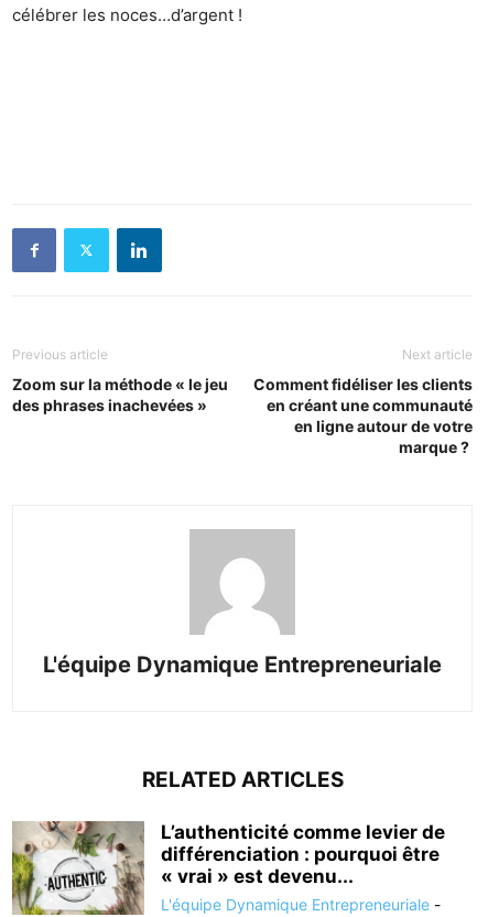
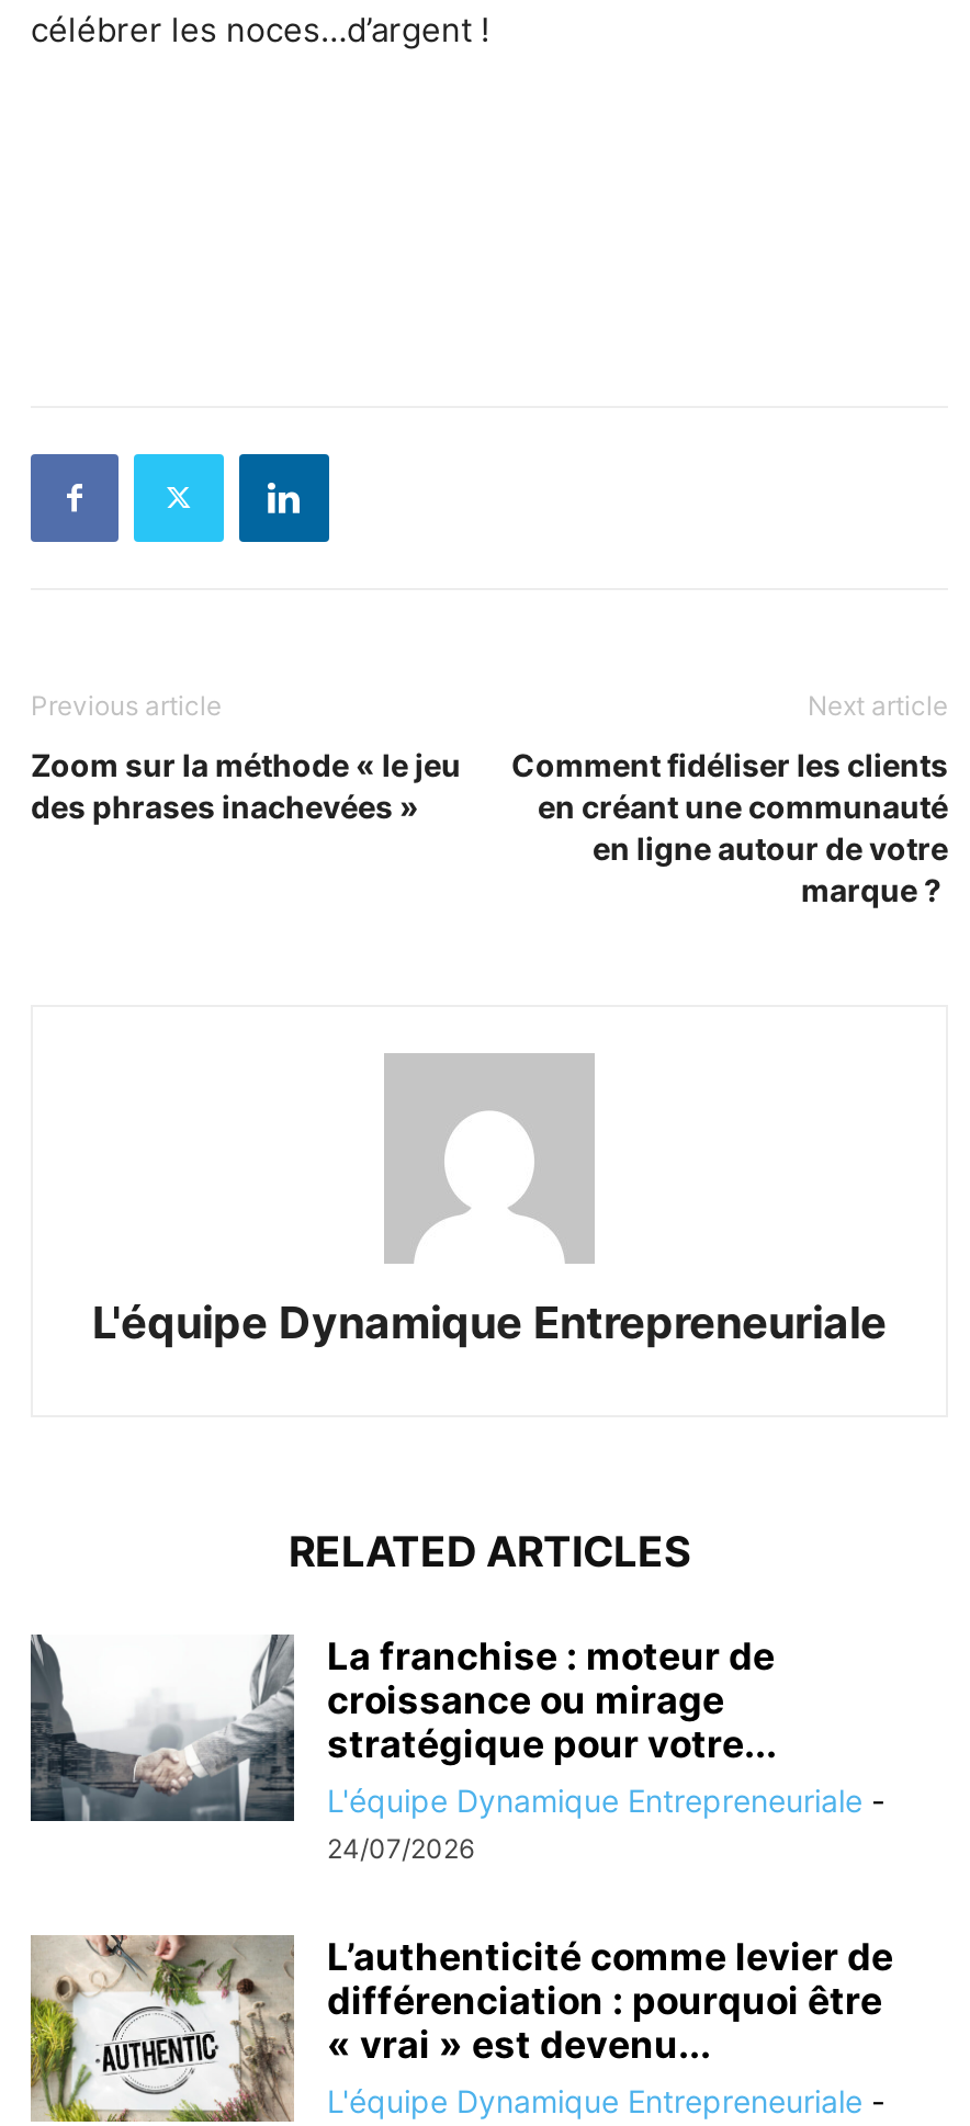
+ [image]
+ La franchise : moteur de
+ croissance ou mirage
+ stratégique pour votre...
+ L'équipe Dynamique Entrepreneuriale -
+ 24/07/2026
